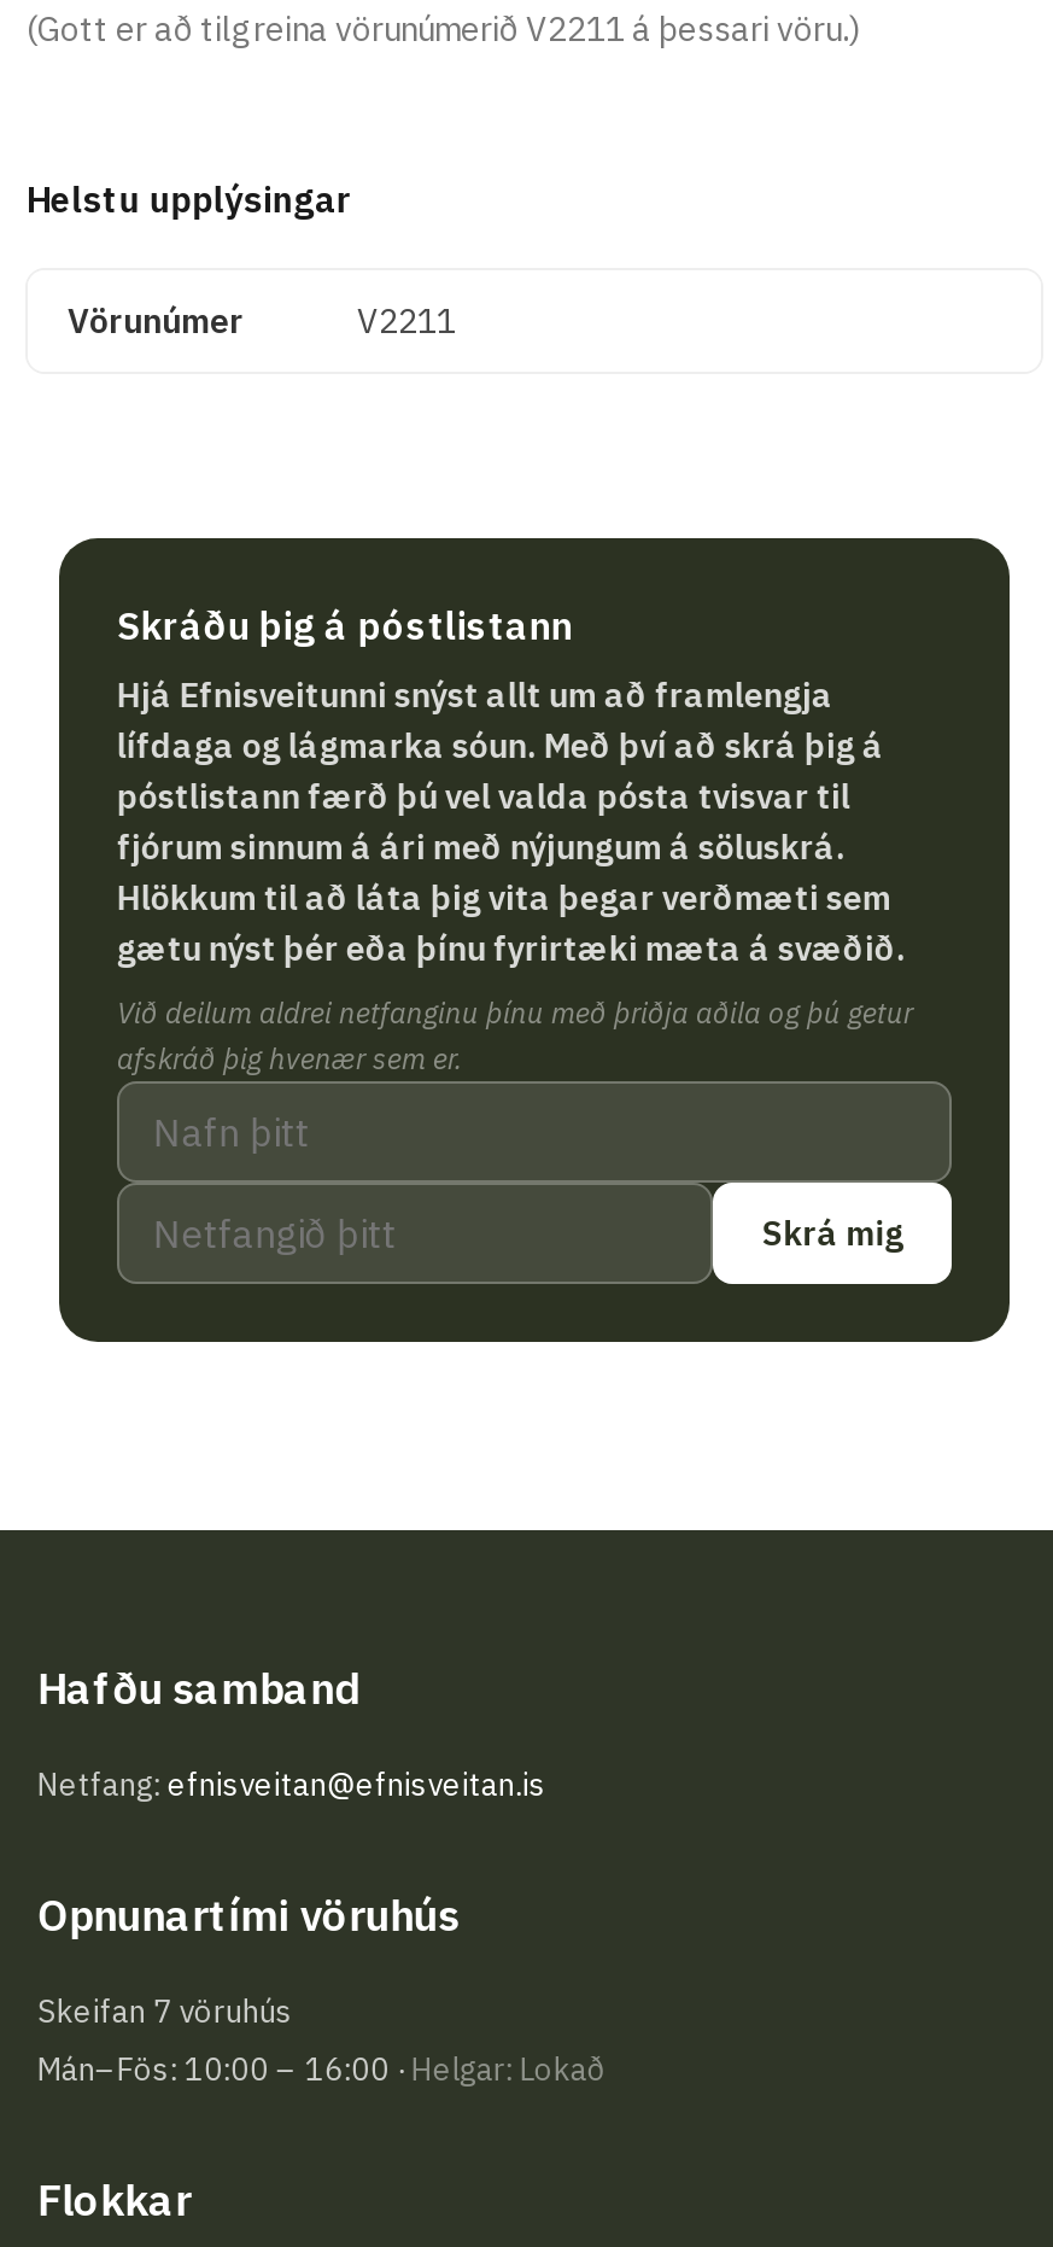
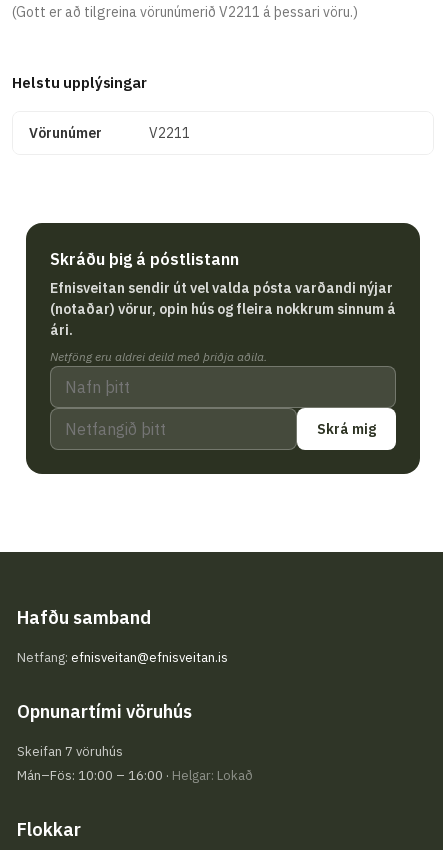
- Hjá Efnisveitunni snýst allt um að framlengja
- lífdaga og lágmarka sóun. Með því að skrá þig á
- póstlistann færð þú vel valda pósta tvisvar til
- fjórum sinnum á ári með nýjungum á söluskrá.
- Hlökkum til að láta þig vita þegar verðmæti sem
- gætu nýst þér eða þínu fyrirtæki mæta á svæðið.
+ Efnisveitan sendir út vel valda pósta varðandi nýjar
+ (notaðar) vörur, opin hús og fleira nokkrum sinnum á
+ ári.

- Við deilum aldrei netfanginu þínu með þriðja aðila og þú getur
- afskráð þig hvenær sem er.
+ Netföng eru aldrei deild með þriðja aðila.
